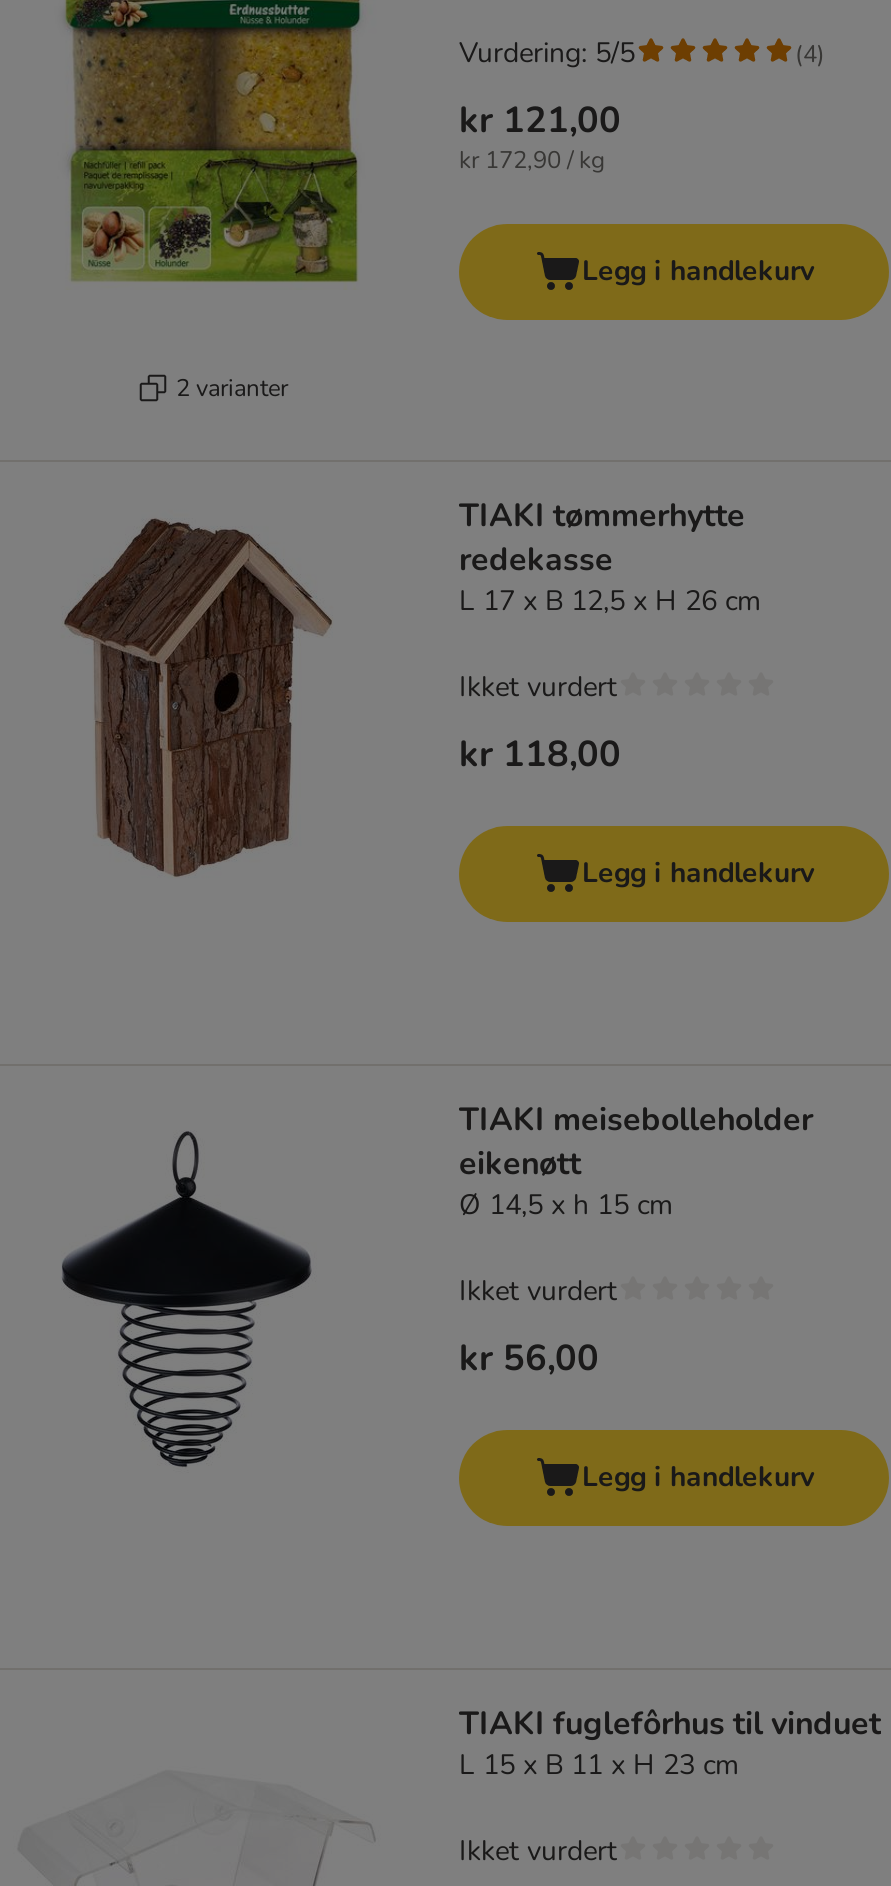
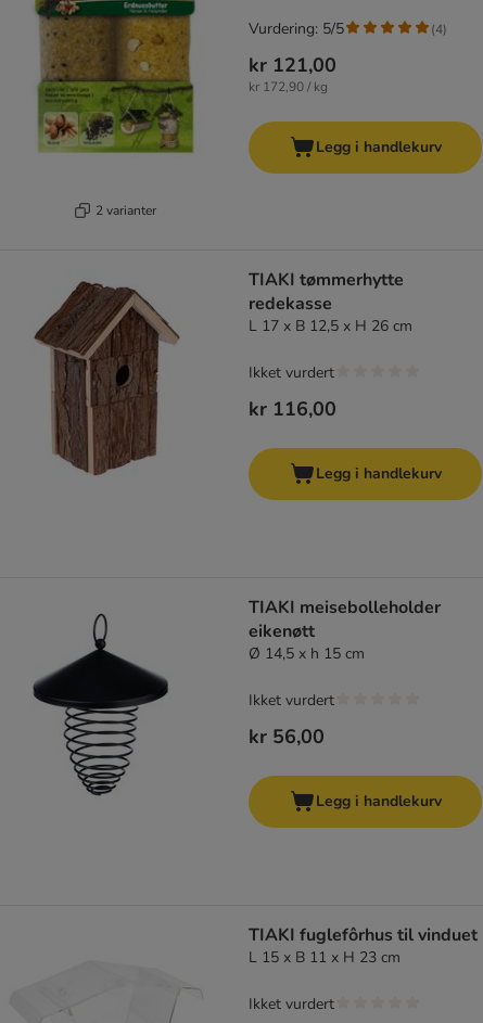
- kr 118,00
+ kr 116,00
